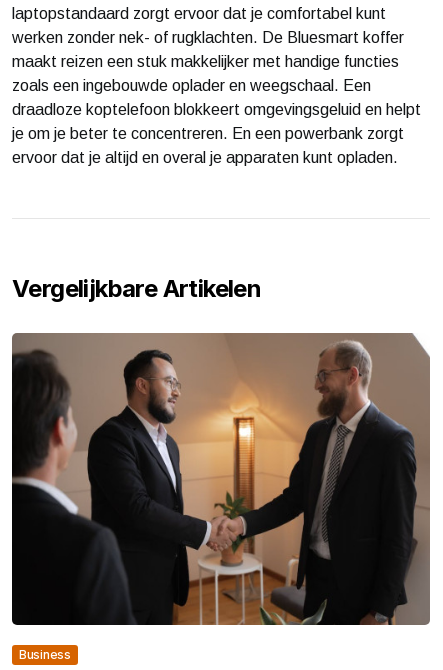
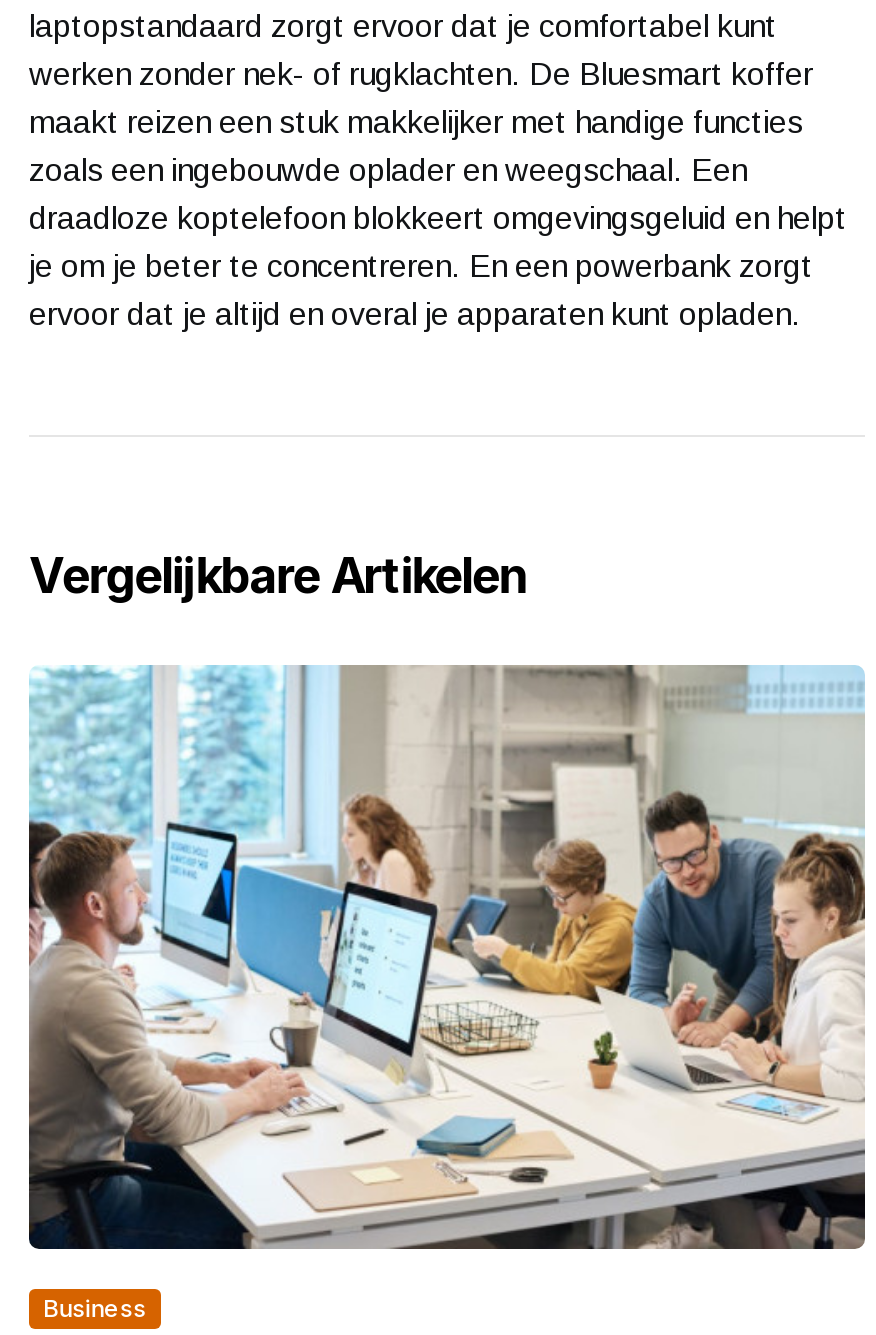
- [image]
+ [image]
